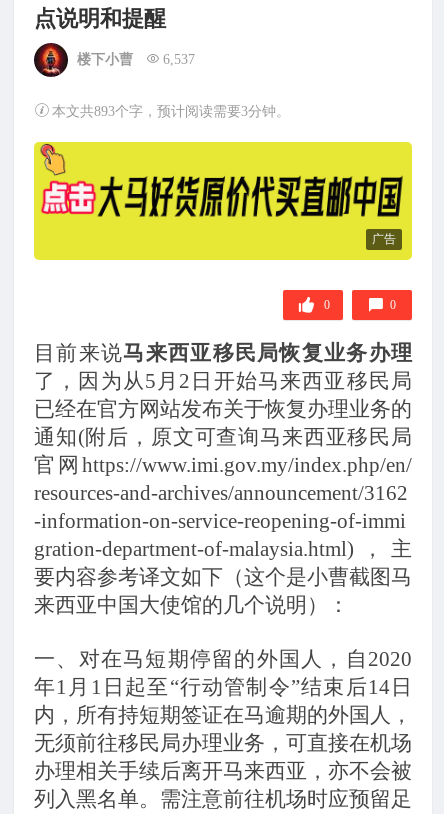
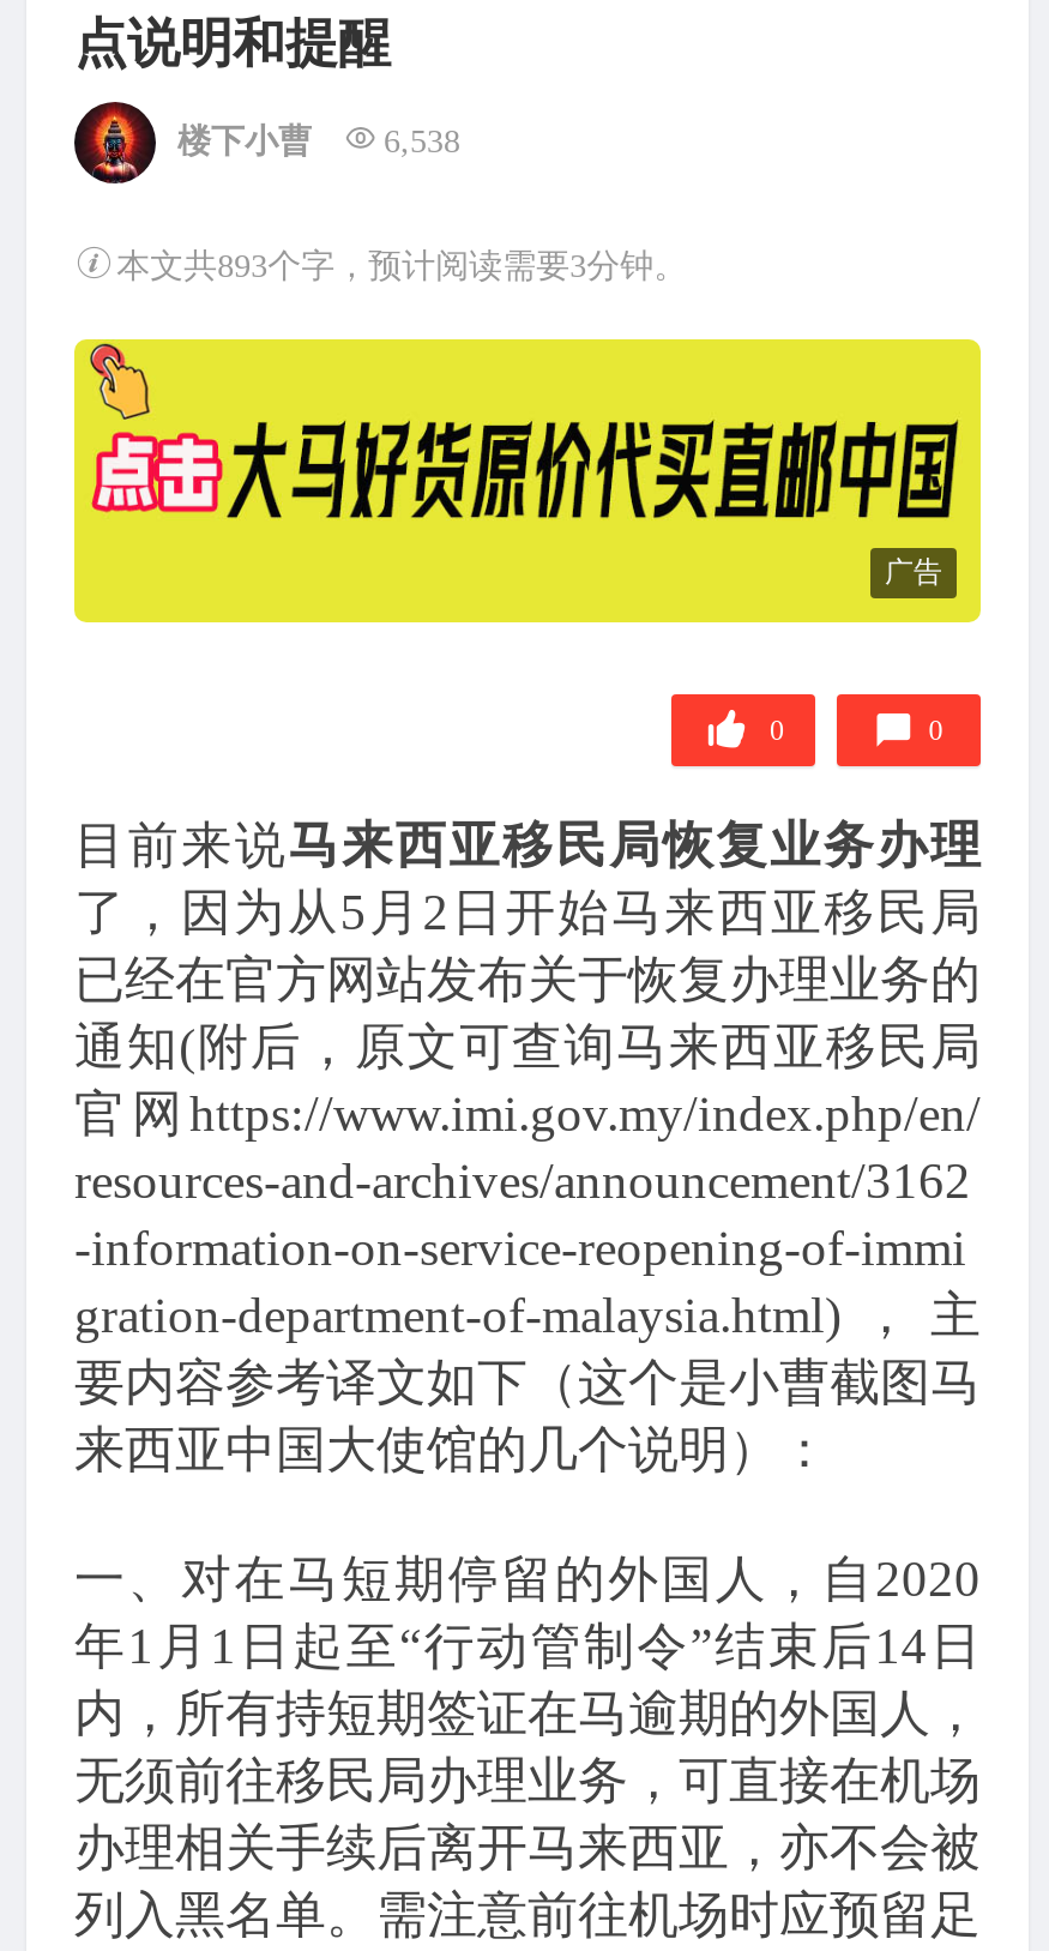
- 楼下小曹 6,537
+ 楼下小曹 6,538
